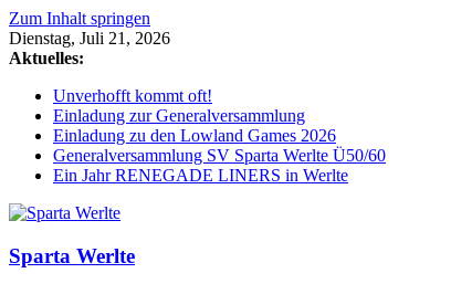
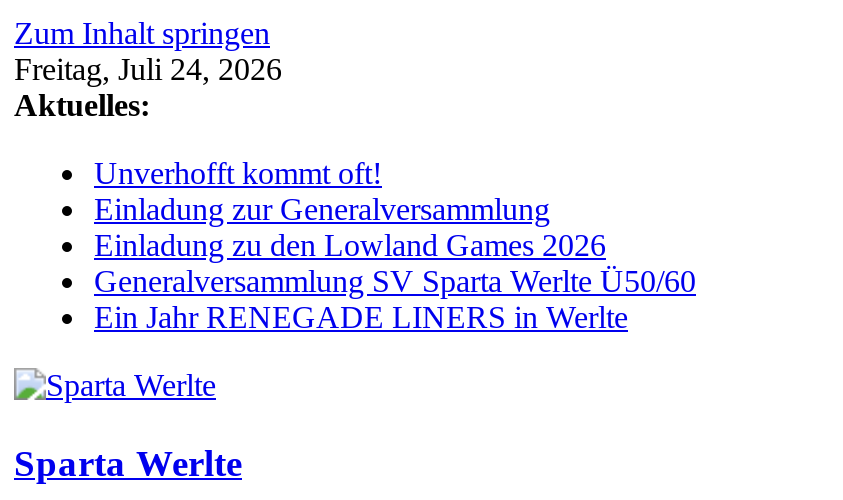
- Dienstag, Juli 21, 2026
+ Freitag, Juli 24, 2026
